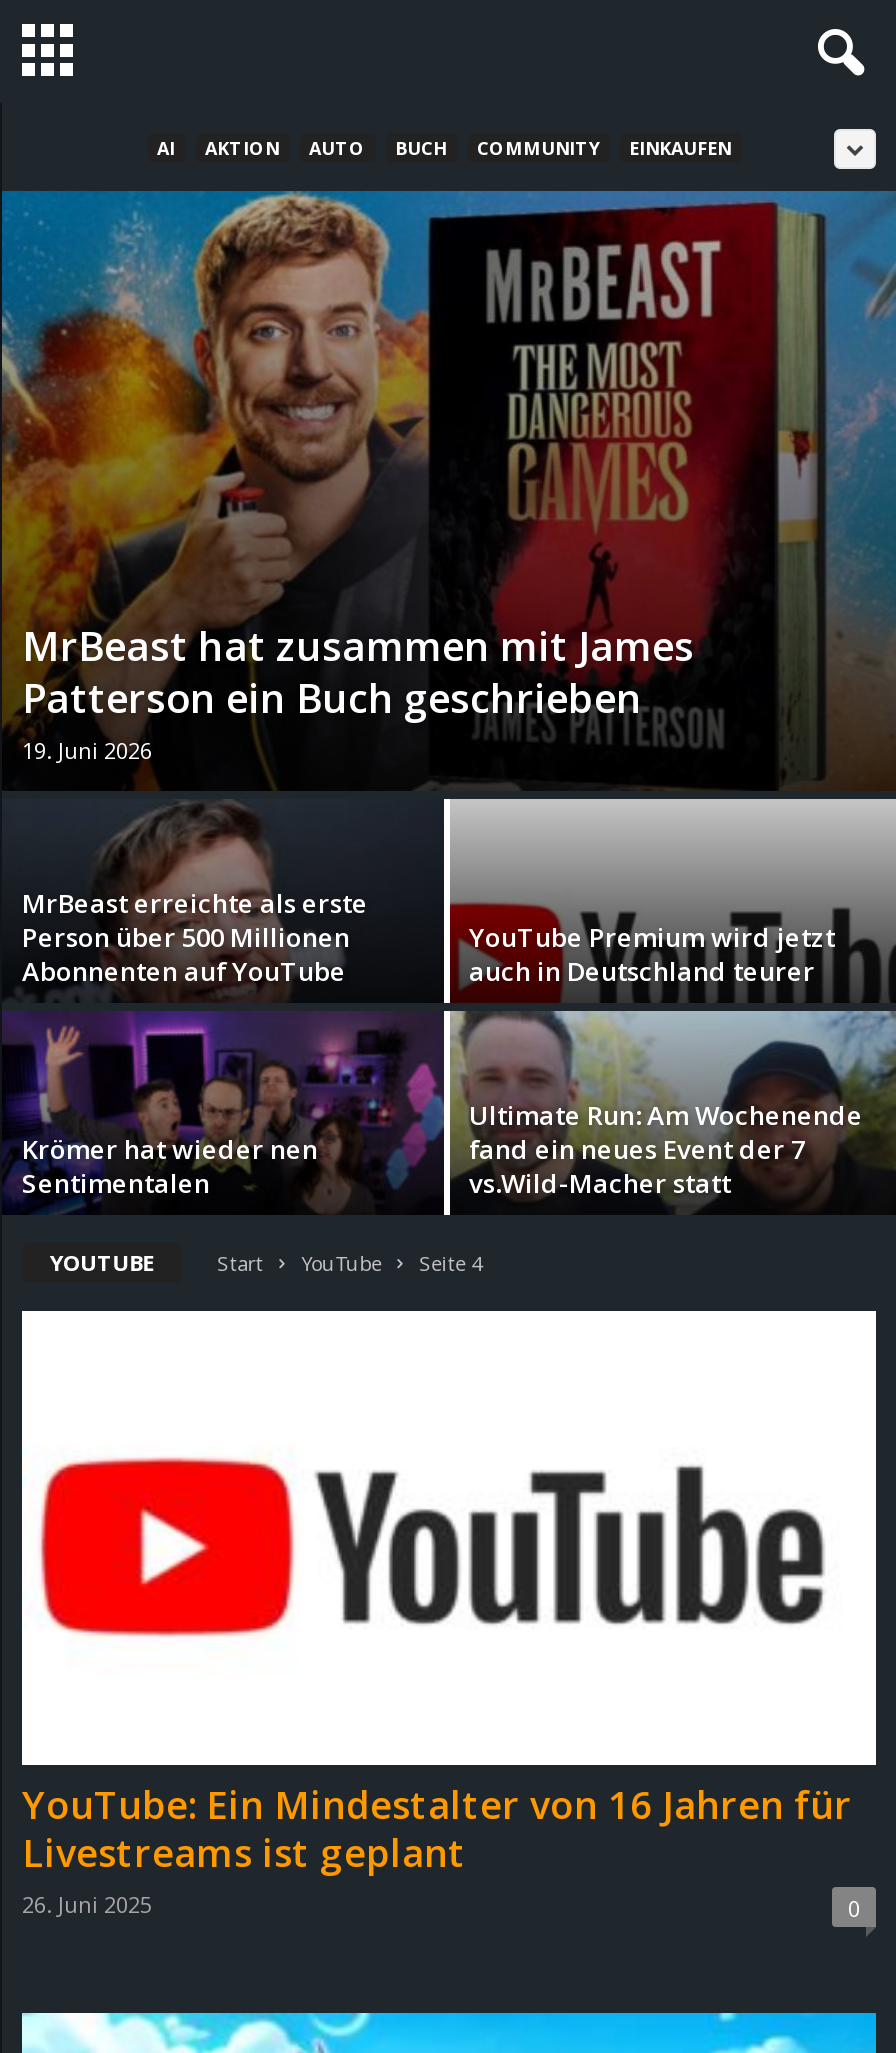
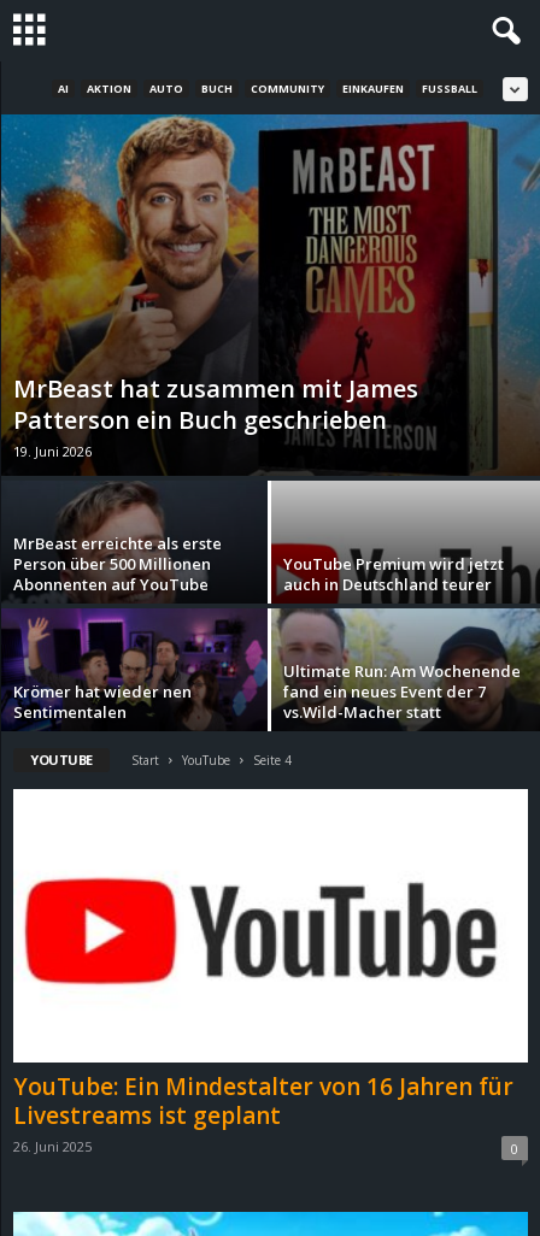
+ FUSSBALL
